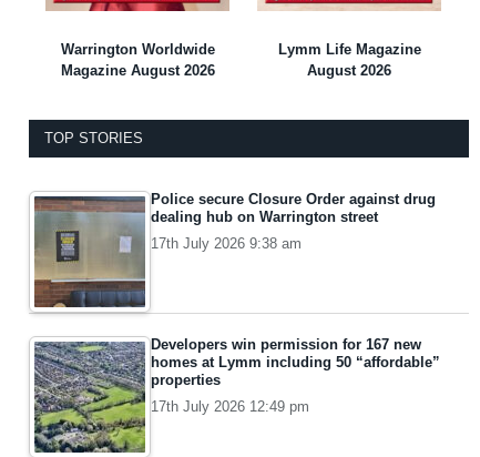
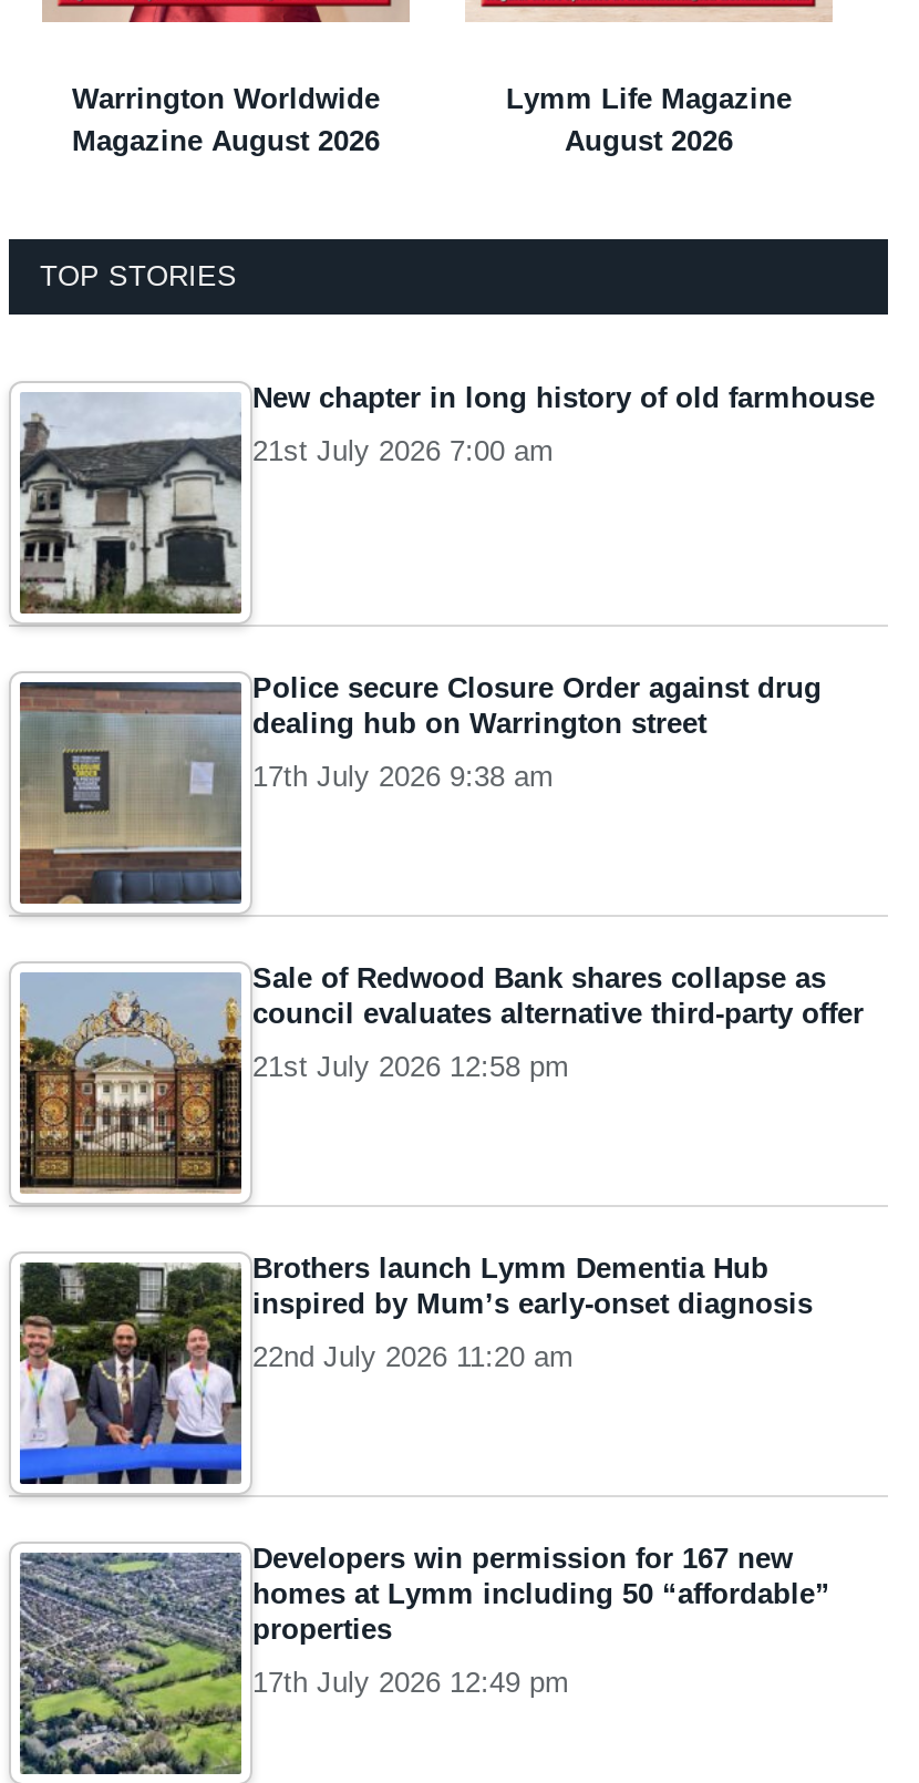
+ [image]
+ New chapter in long history of old farmhouse
+ 21st July 2026 7:00 am

+ [image]
+ Sale of Redwood Bank shares collapse as
+ council evaluates alternative third-party offer
+ 21st July 2026 12:58 pm

+ [image]
+ Brothers launch Lymm Dementia Hub
+ inspired by Mum’s early-onset diagnosis
+ 22nd July 2026 11:20 am
